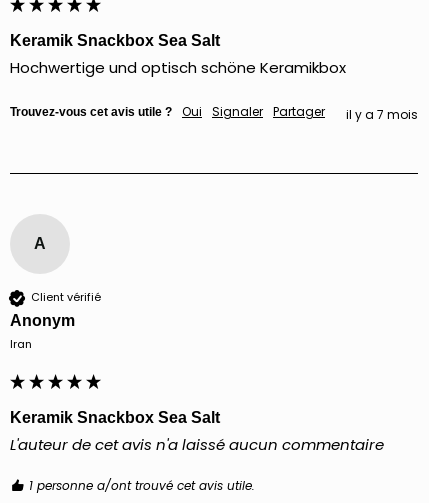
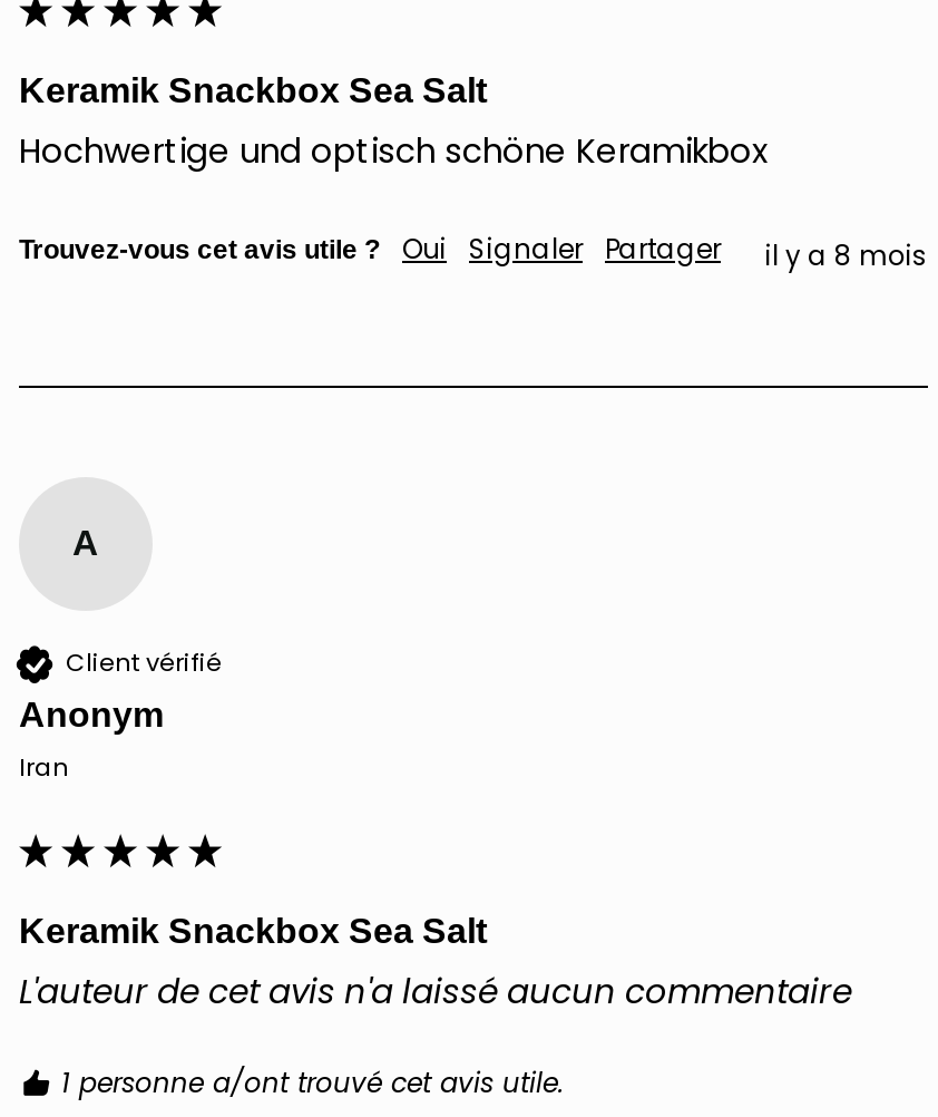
- Trouvez-vous cet avis utile ? Oui Signaler Partager il y a 7 mois
+ Trouvez-vous cet avis utile ? Oui Signaler Partager il y a 8 mois
